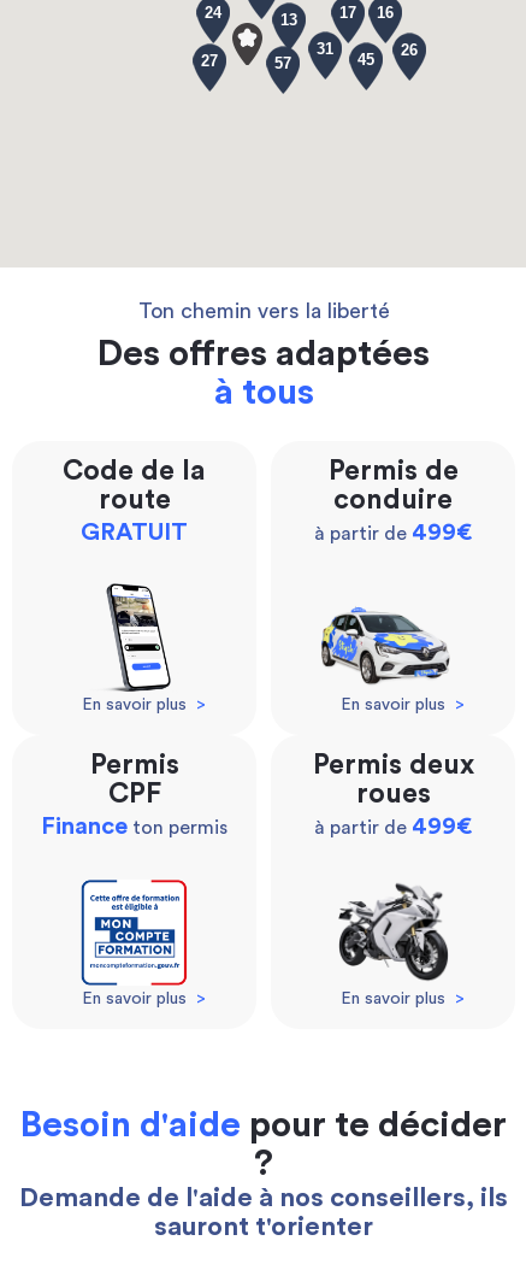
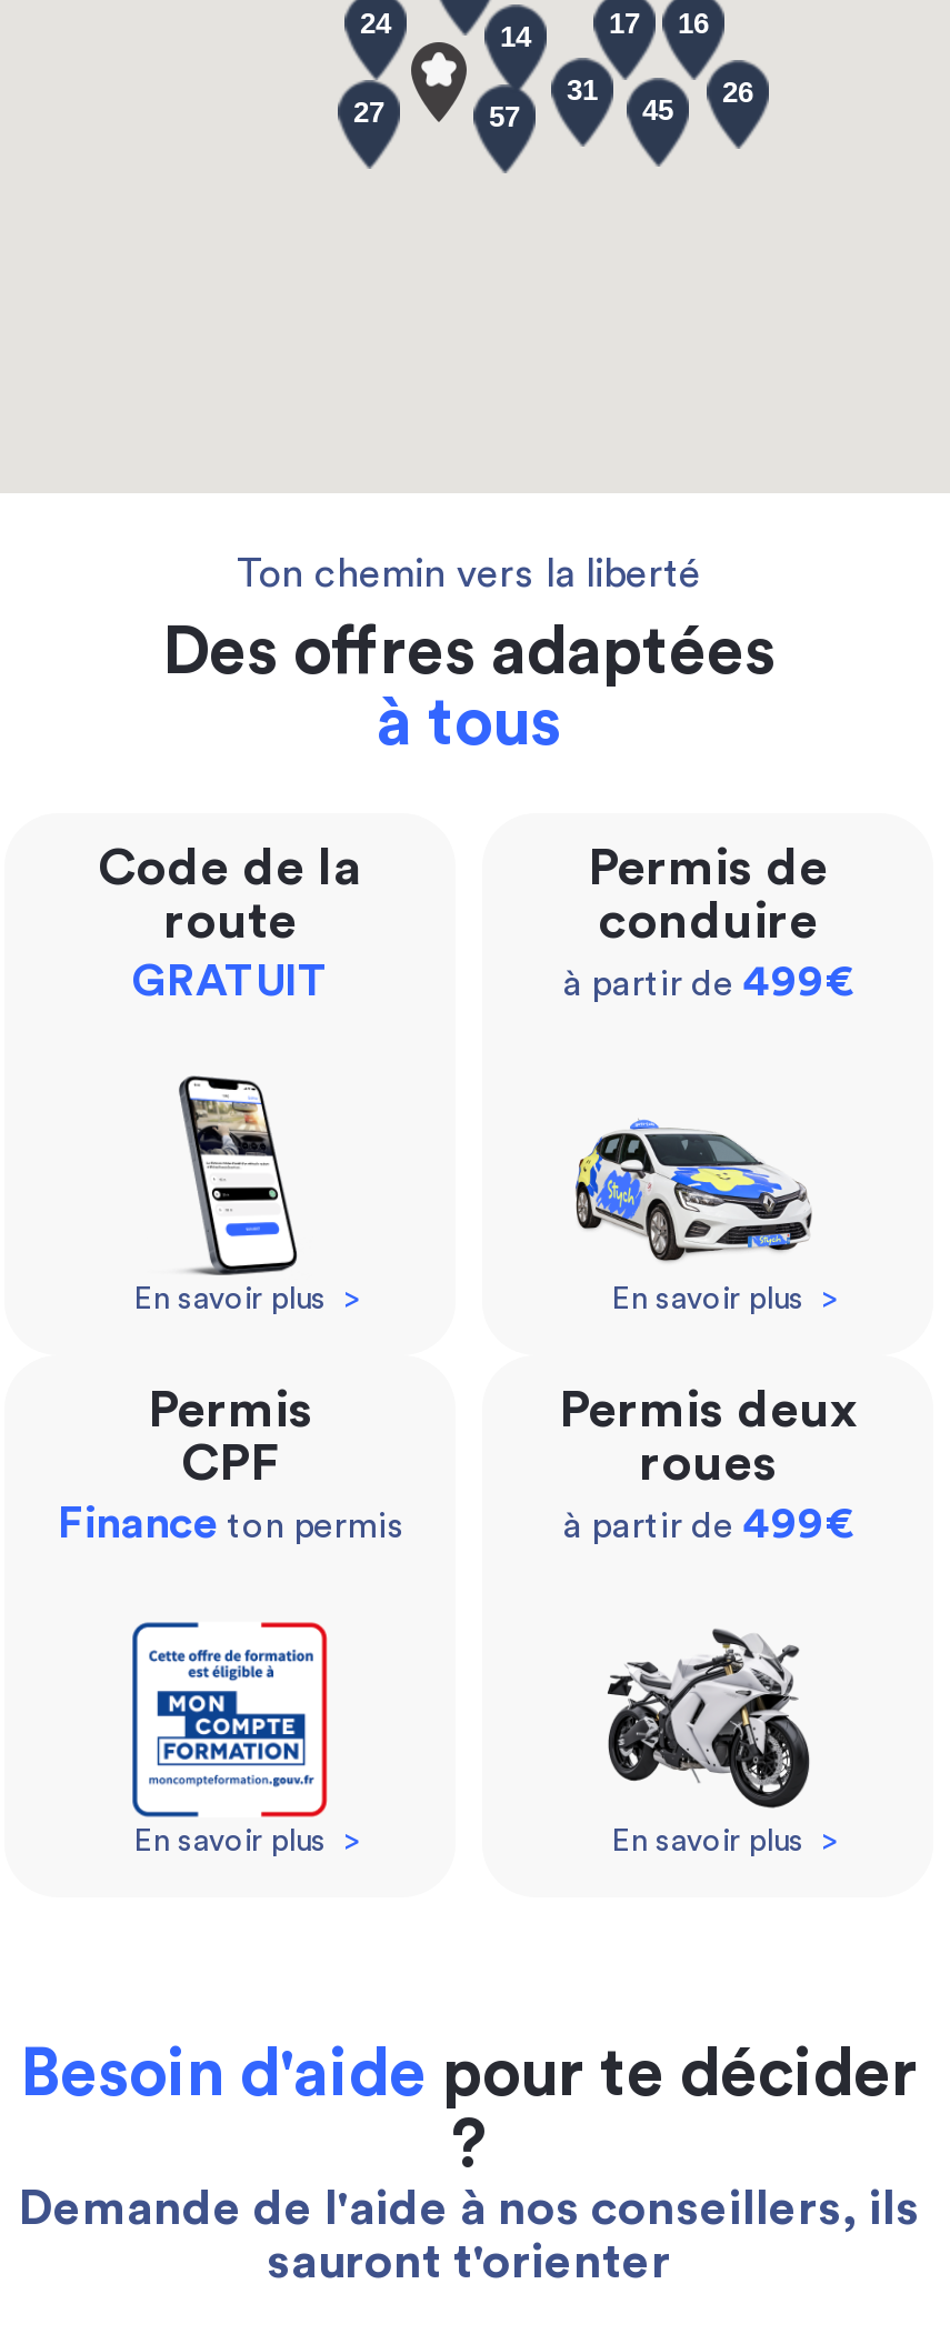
- 13
+ 14
